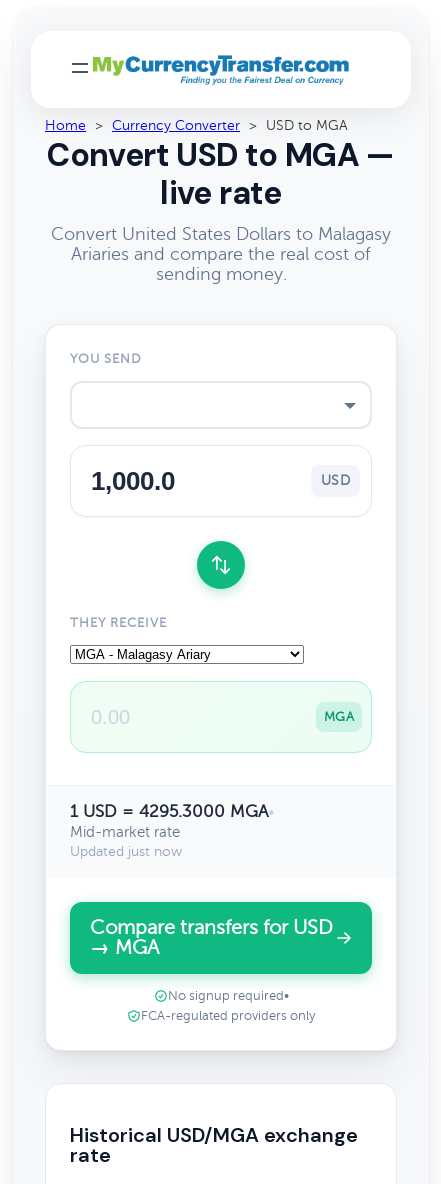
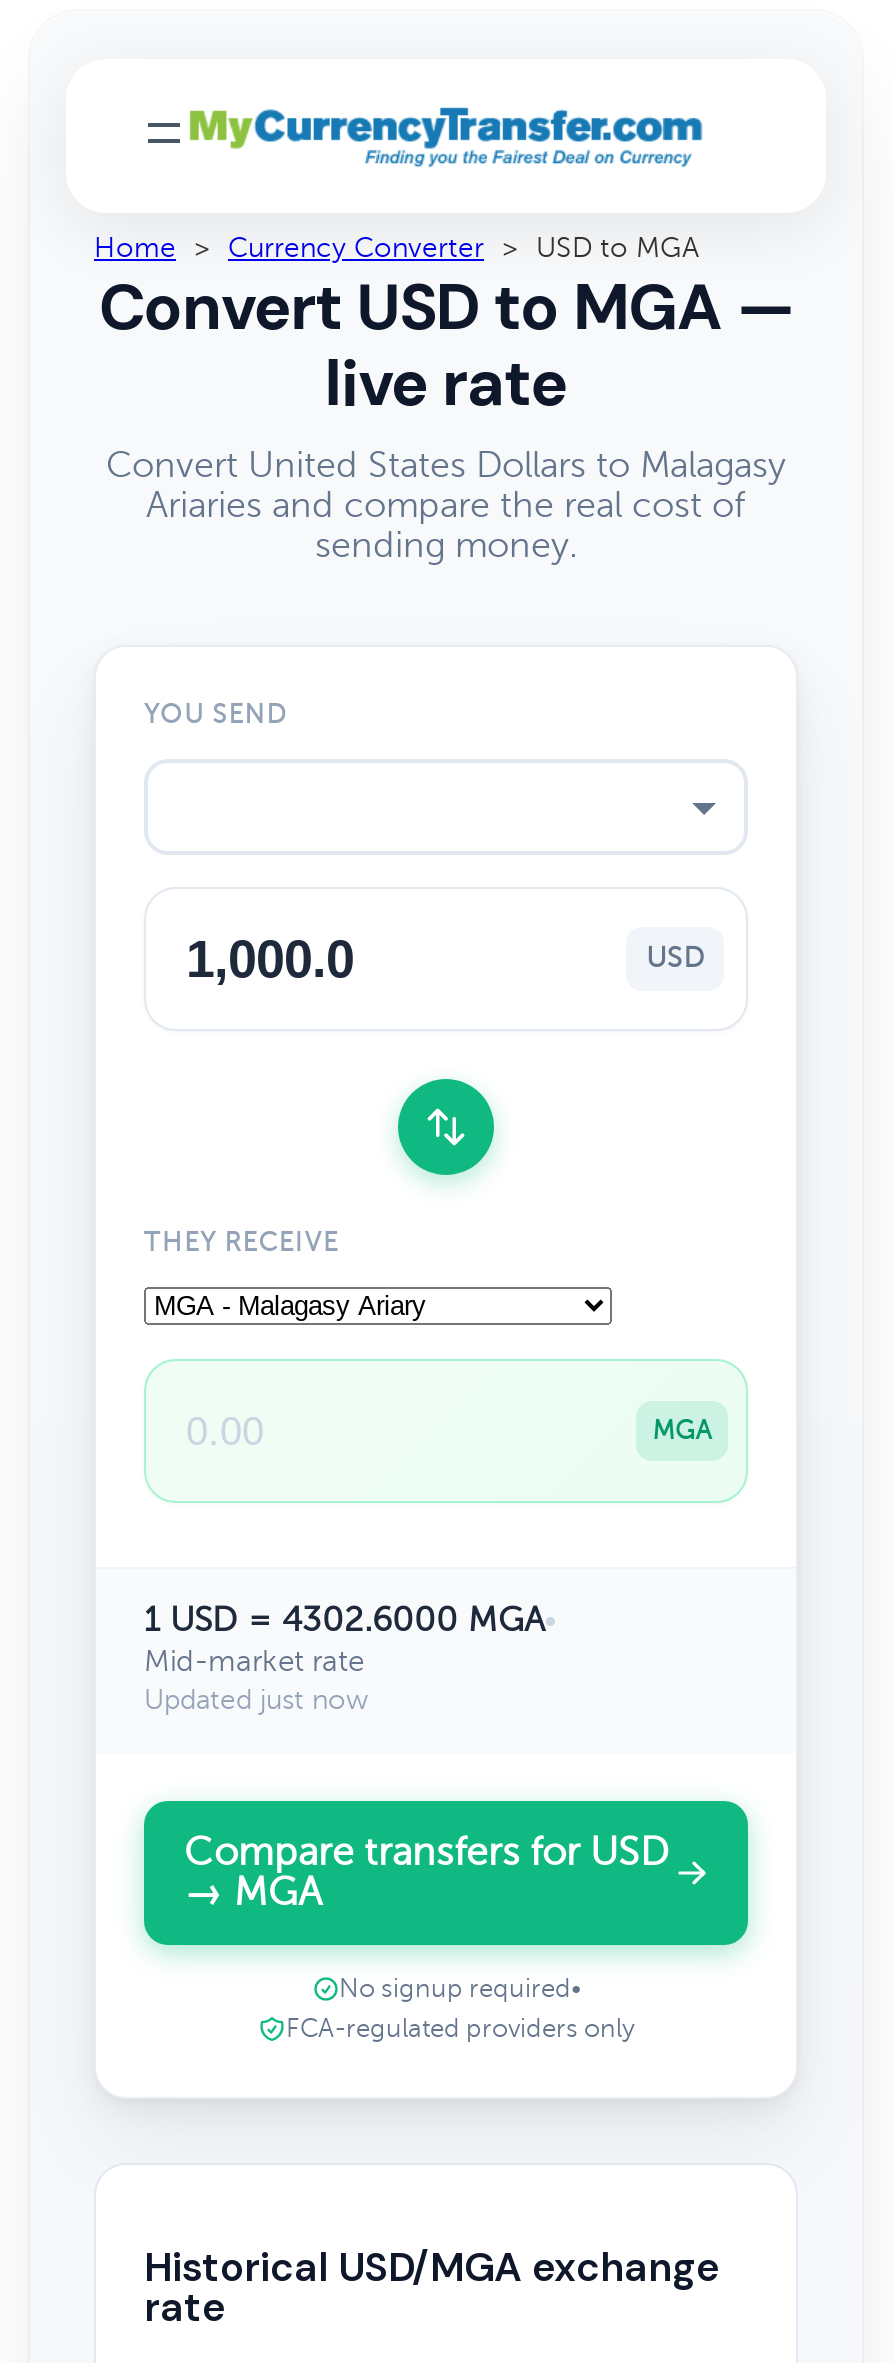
- 1 USD = 4295.3000 MGA •
+ 1 USD = 4302.6000 MGA •
